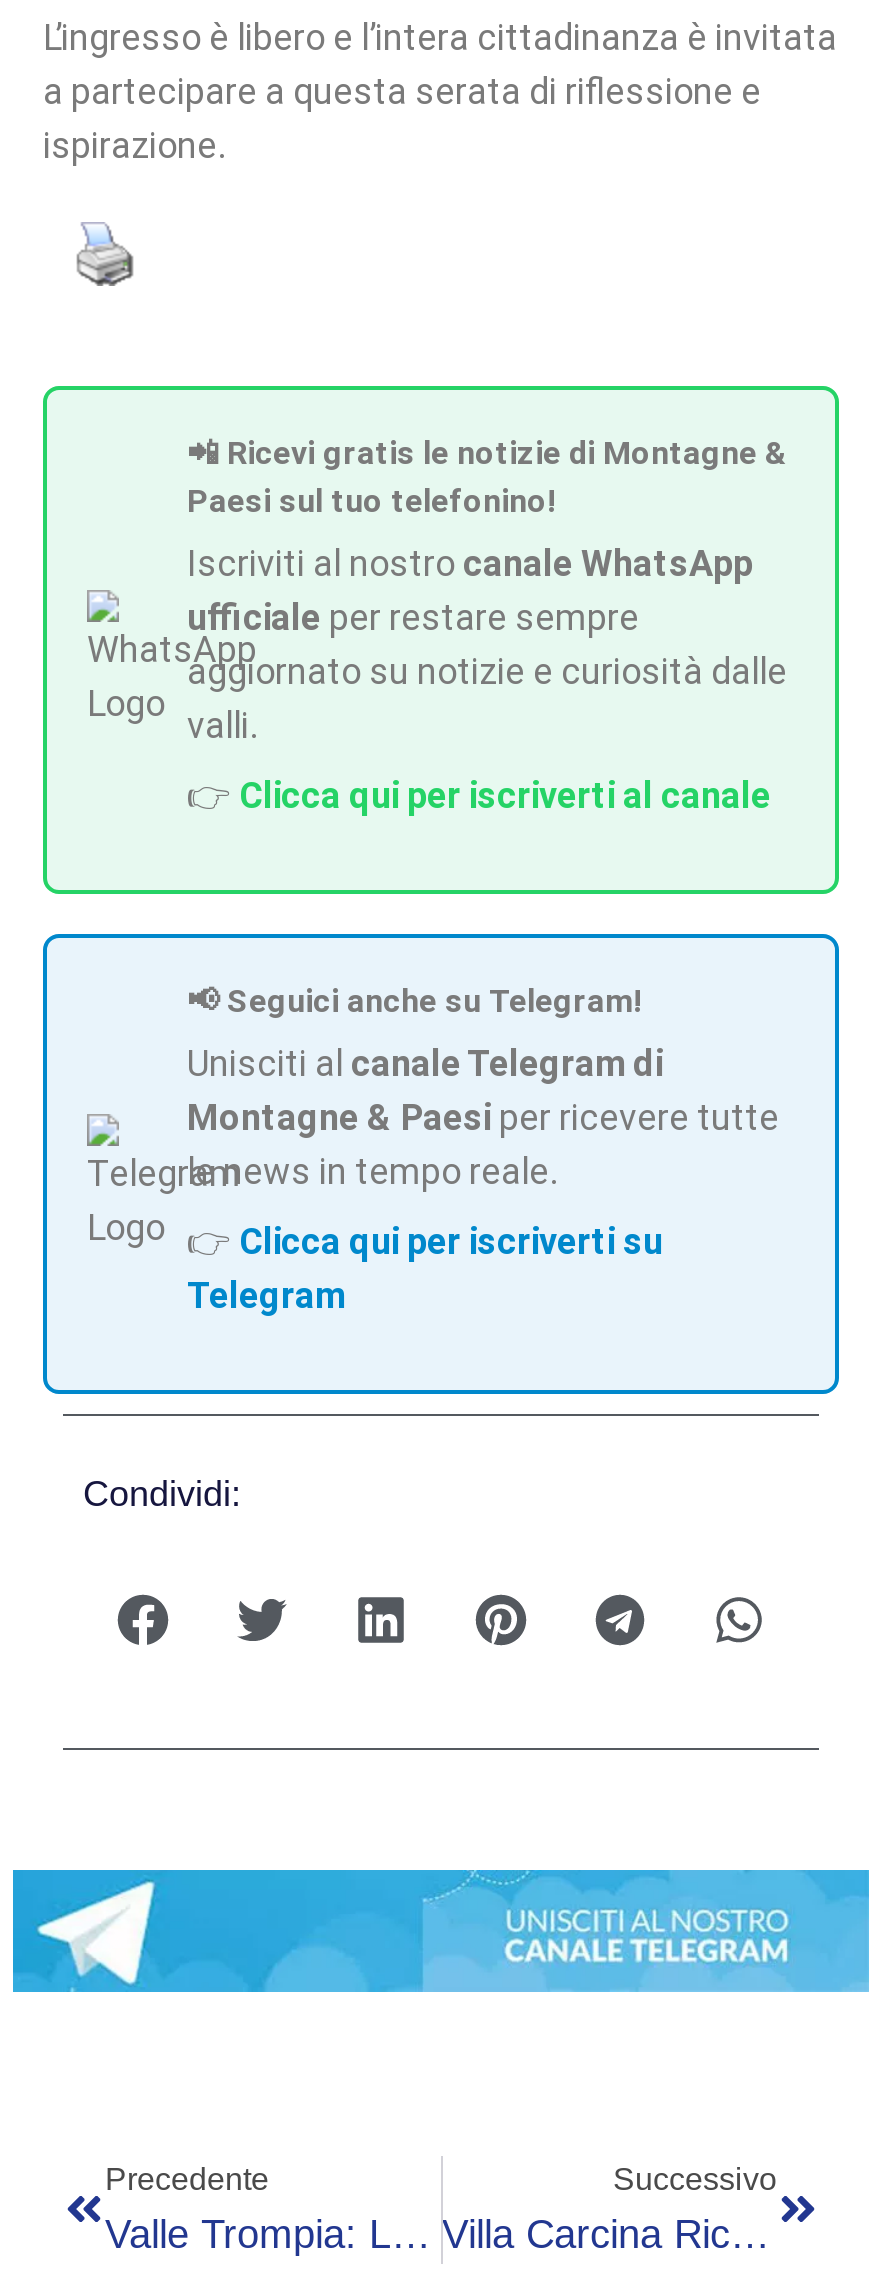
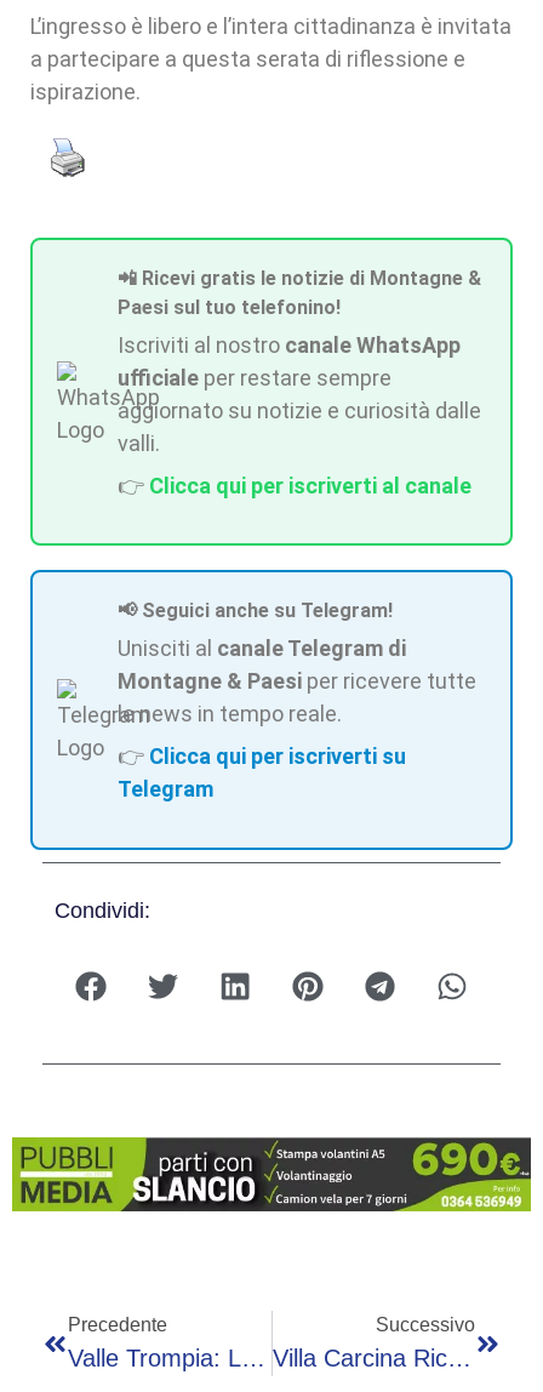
- [image]
+ [image]
